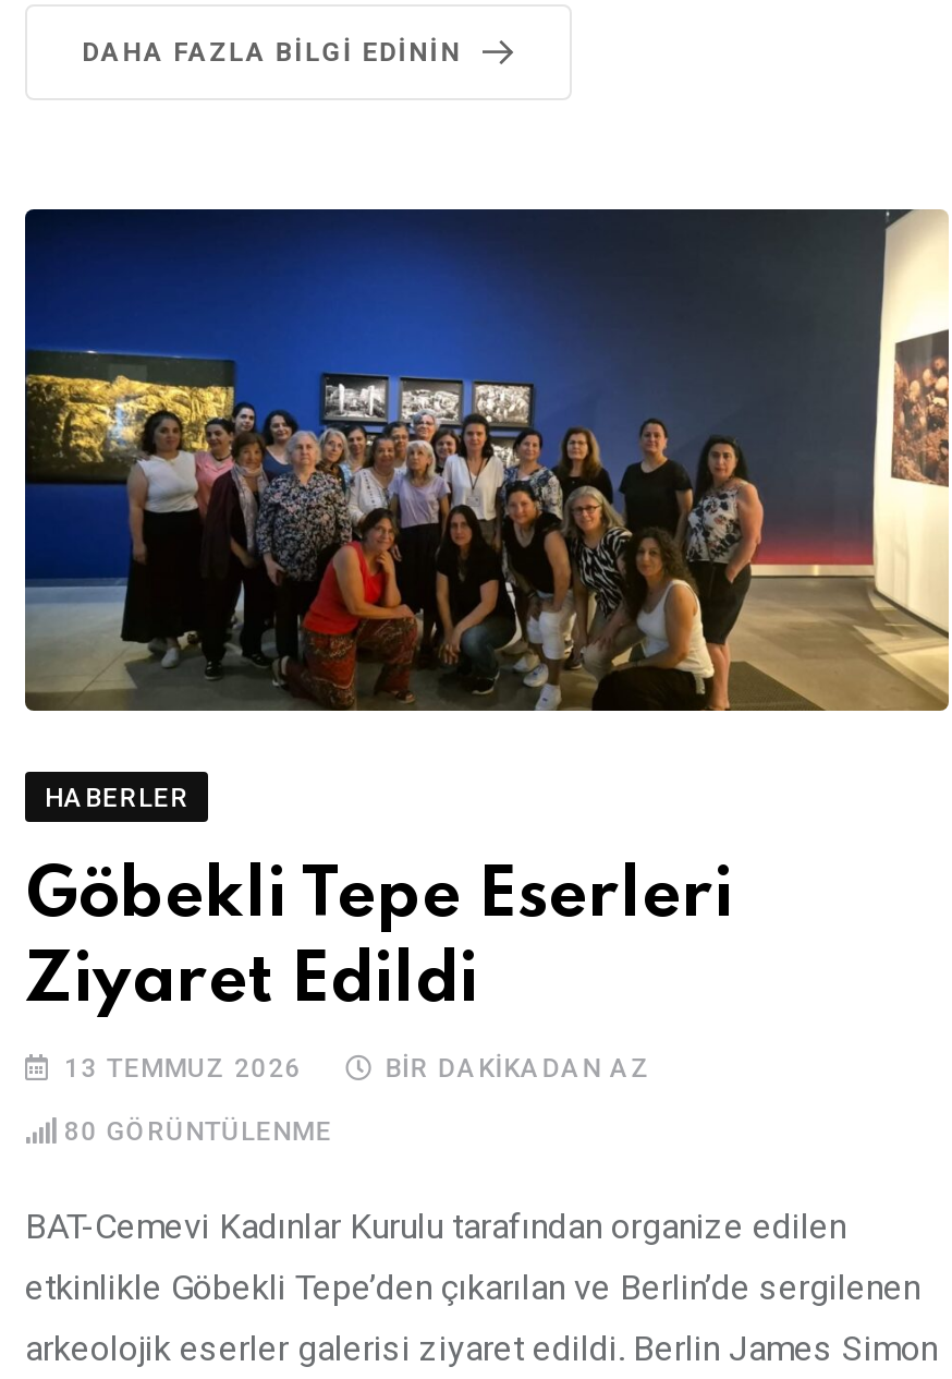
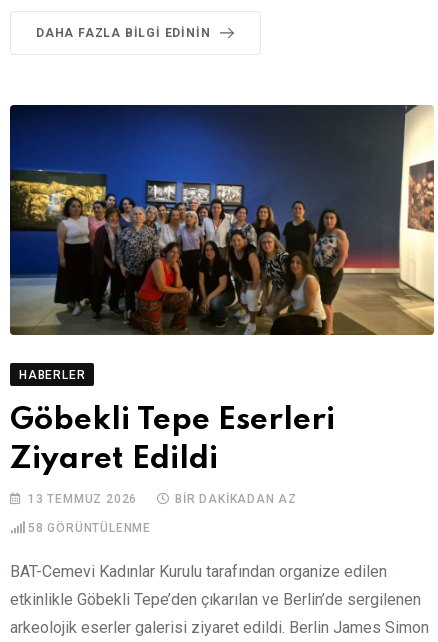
- 80 GÖRÜNTÜLENME
+ 58 GÖRÜNTÜLENME
